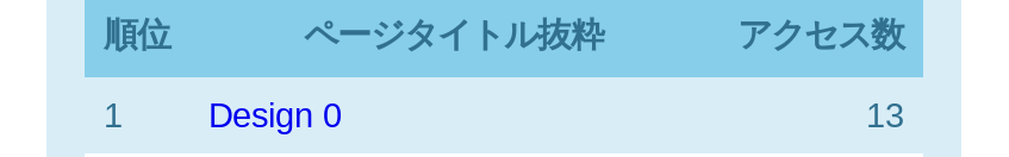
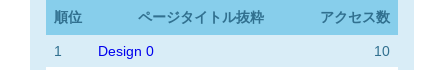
- 13
+ 10
